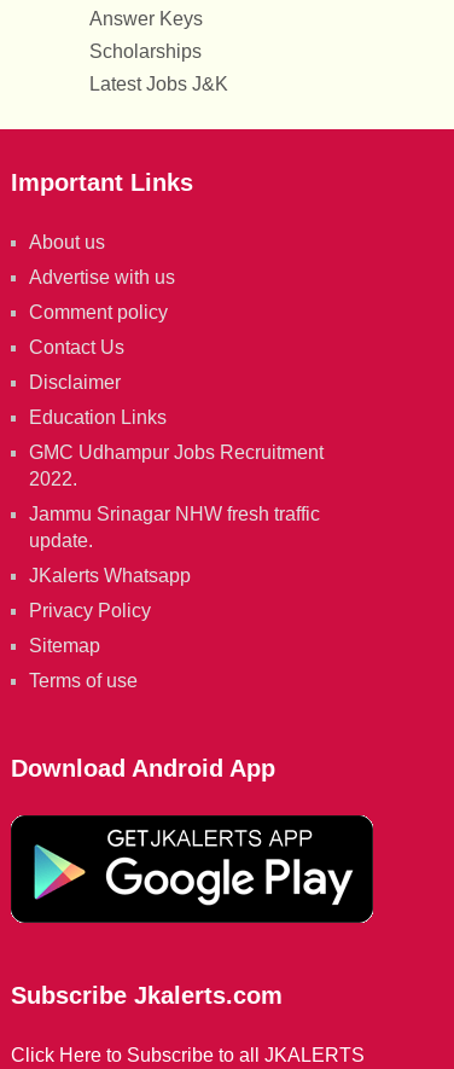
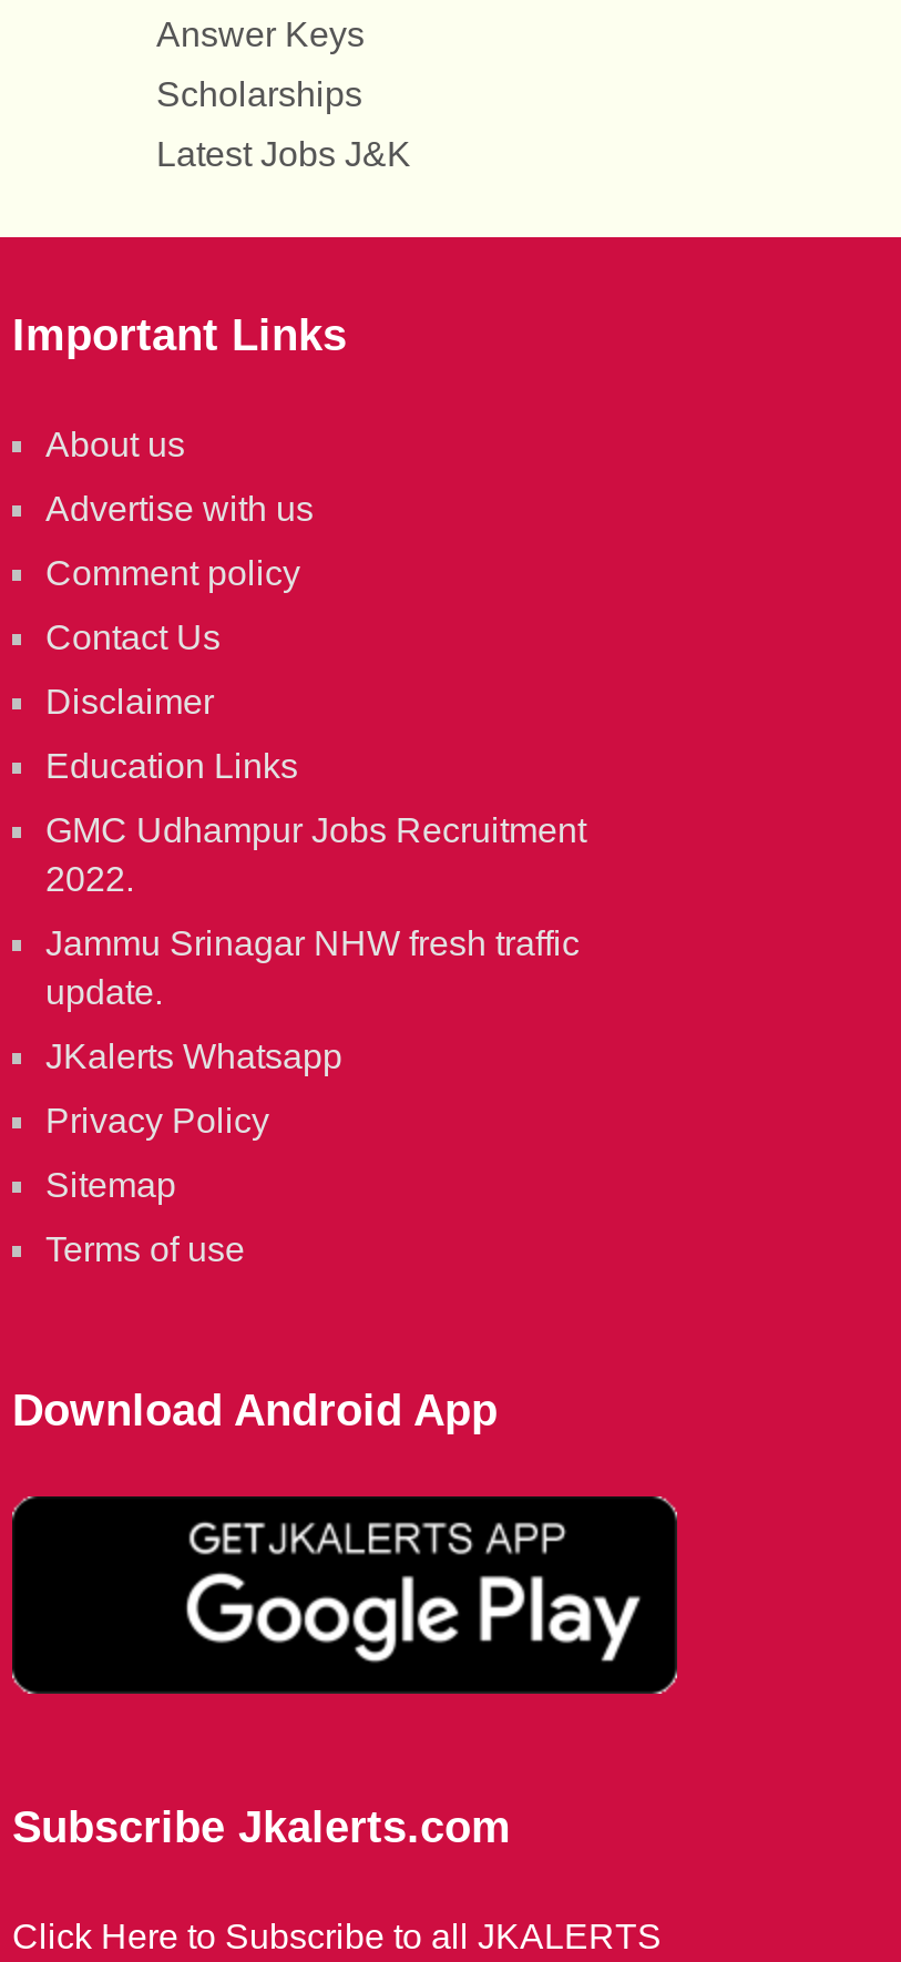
- [image]
